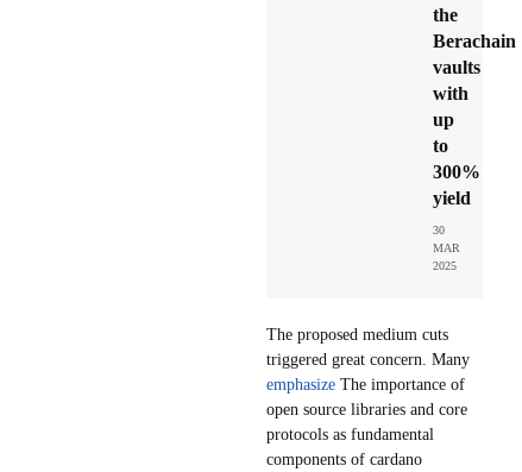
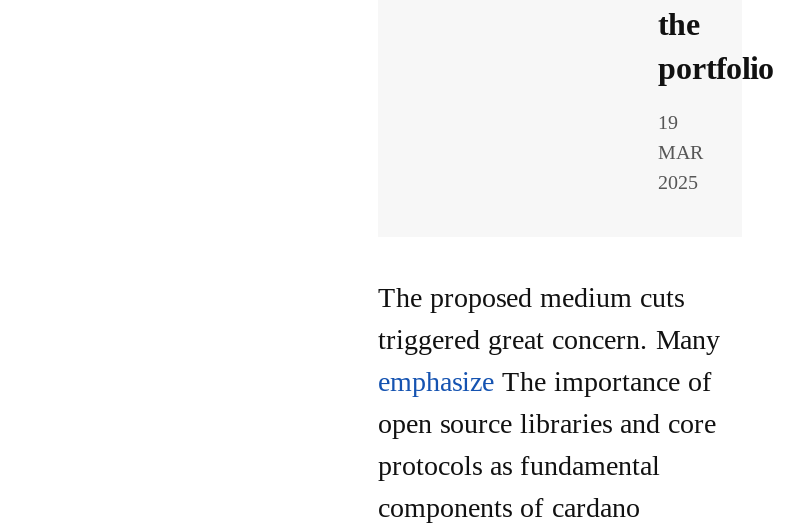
- Berachain
- vaults
- with
- up
- to
- 300%
- yield
+ portfolio

- 30
+ 19
